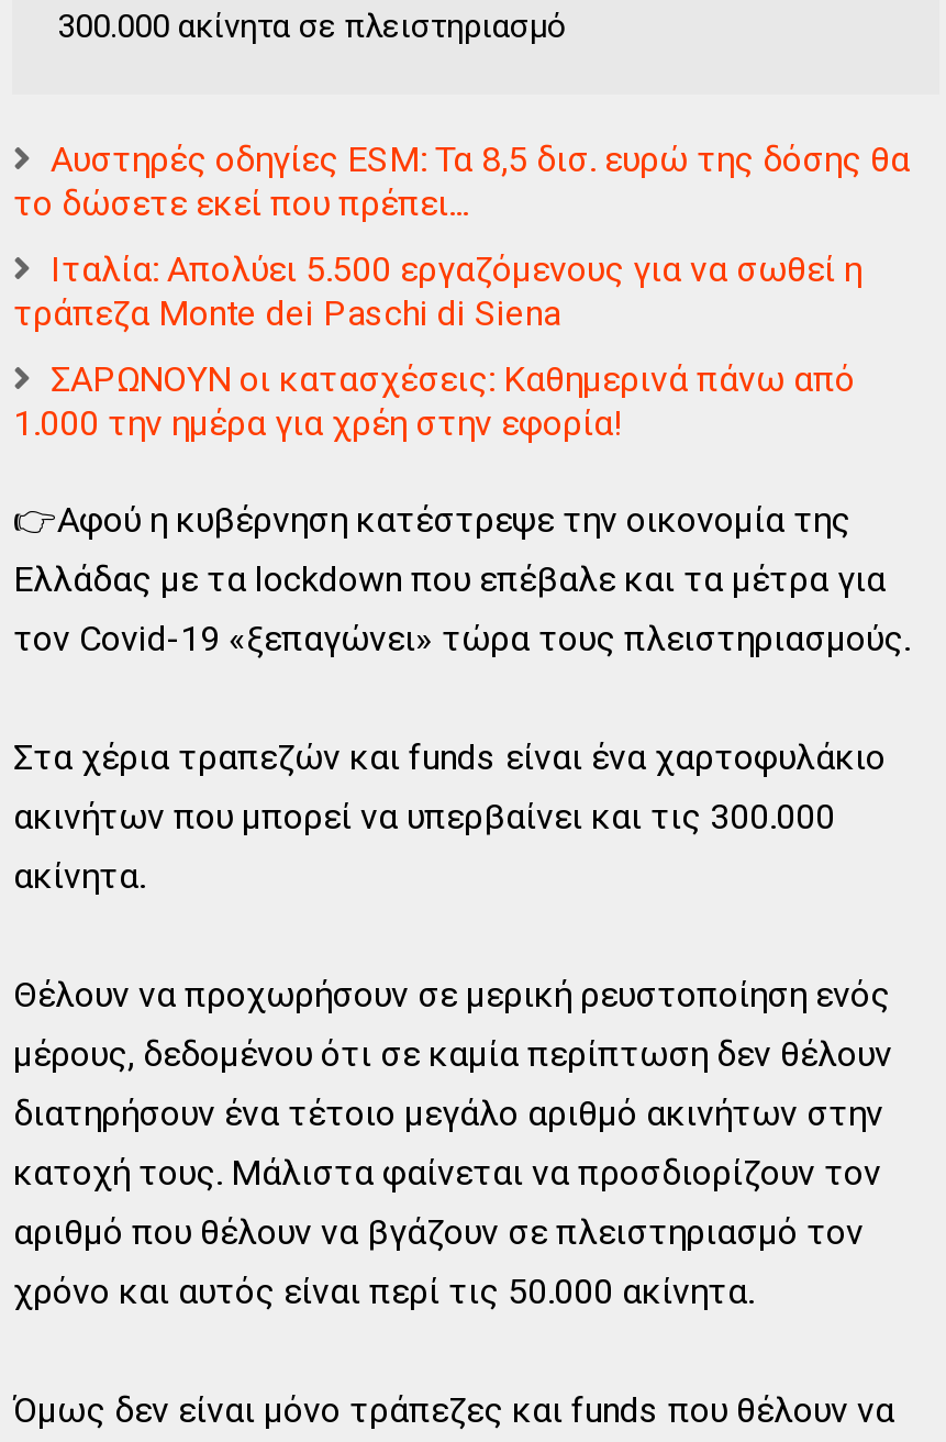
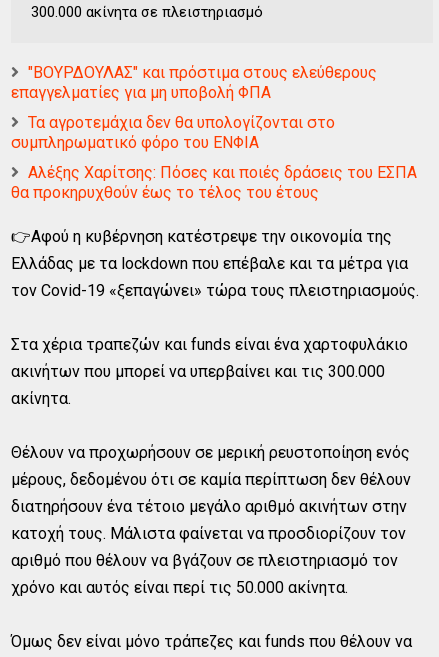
- Αυστηρές οδηγίες ESM: Τα 8,5 δισ. ευρώ της δόσης θα
- το δώσετε εκεί που πρέπει...
+ "ΒΟΥΡΔΟΥΛΑΣ" και πρόστιμα στους ελεύθερους
+ επαγγελματίες για μη υποβολή ΦΠΑ

- Ιταλία: Απολύει 5.500 εργαζόμενους για να σωθεί η
- τράπεζα Monte dei Paschi di Siena
+ Τα αγροτεμάχια δεν θα υπολογίζονται στο
+ συμπληρωματικό φόρο του ΕΝΦΙΑ

- ΣΑΡΩΝΟΥΝ οι κατασχέσεις: Καθημερινά πάνω από
- 1.000 την ημέρα για χρέη στην εφορία!
+ Αλέξης Χαρίτσης: Πόσες και ποιές δράσεις του ΕΣΠΑ
+ θα προκηρυχθούν έως το τέλος του έτους
